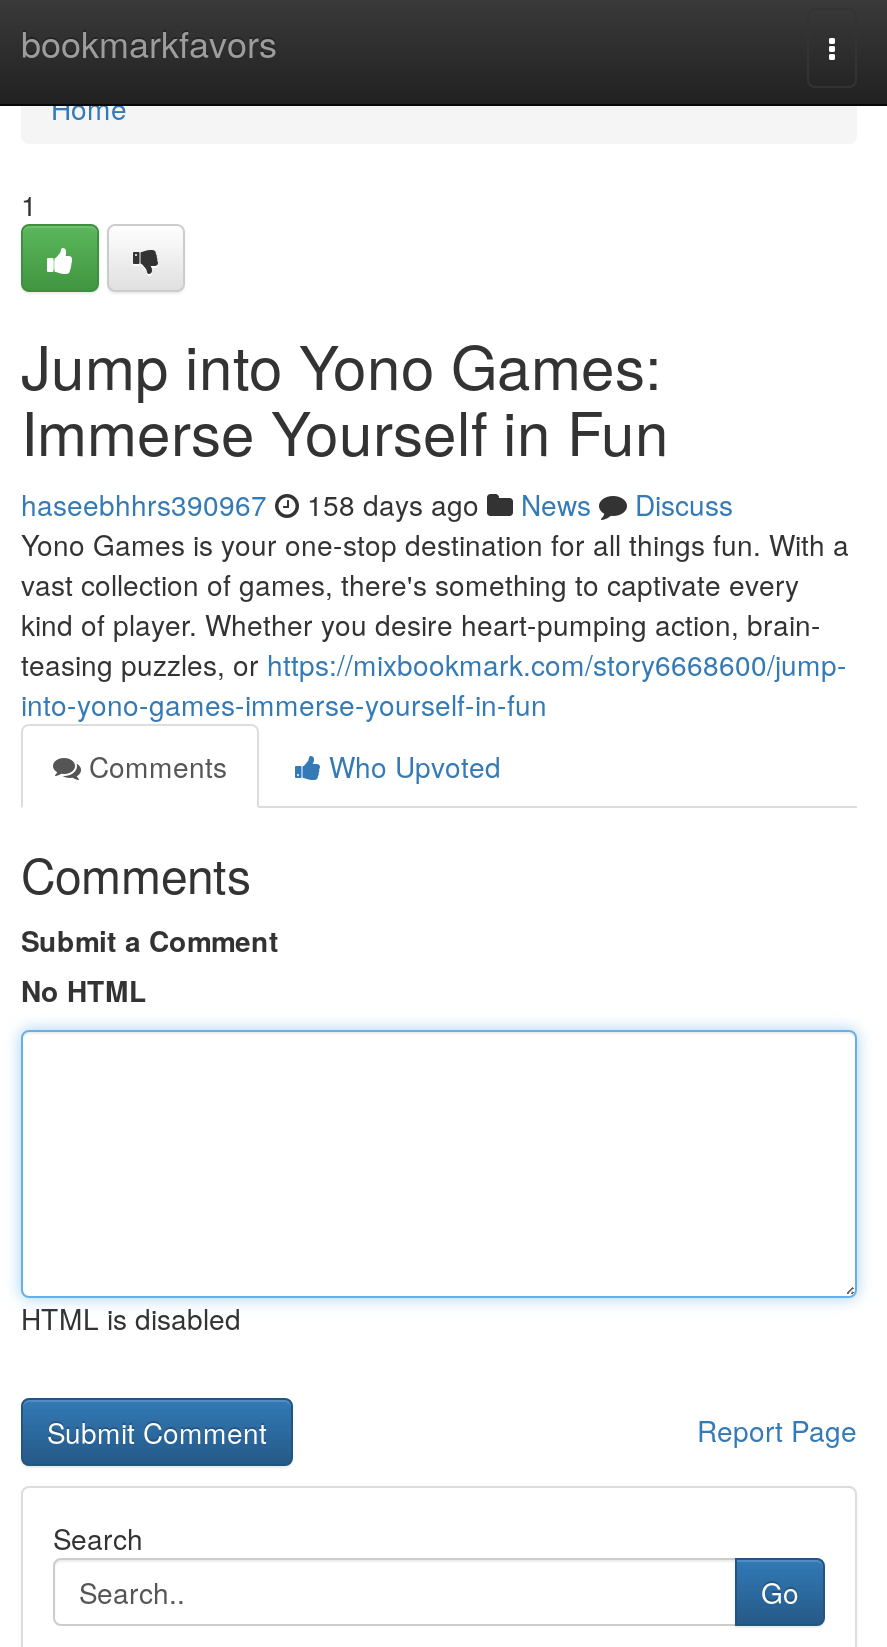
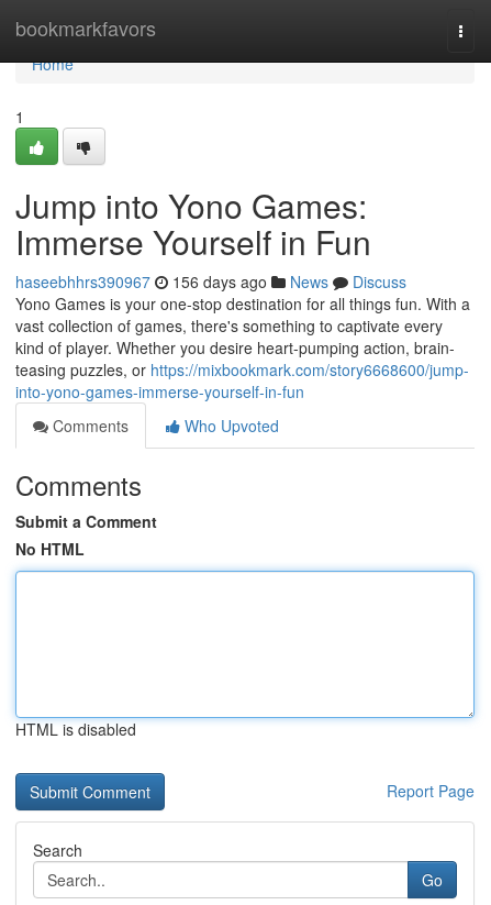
- haseebhhrs390967 158 days ago News Discuss
+ haseebhhrs390967 156 days ago News Discuss
